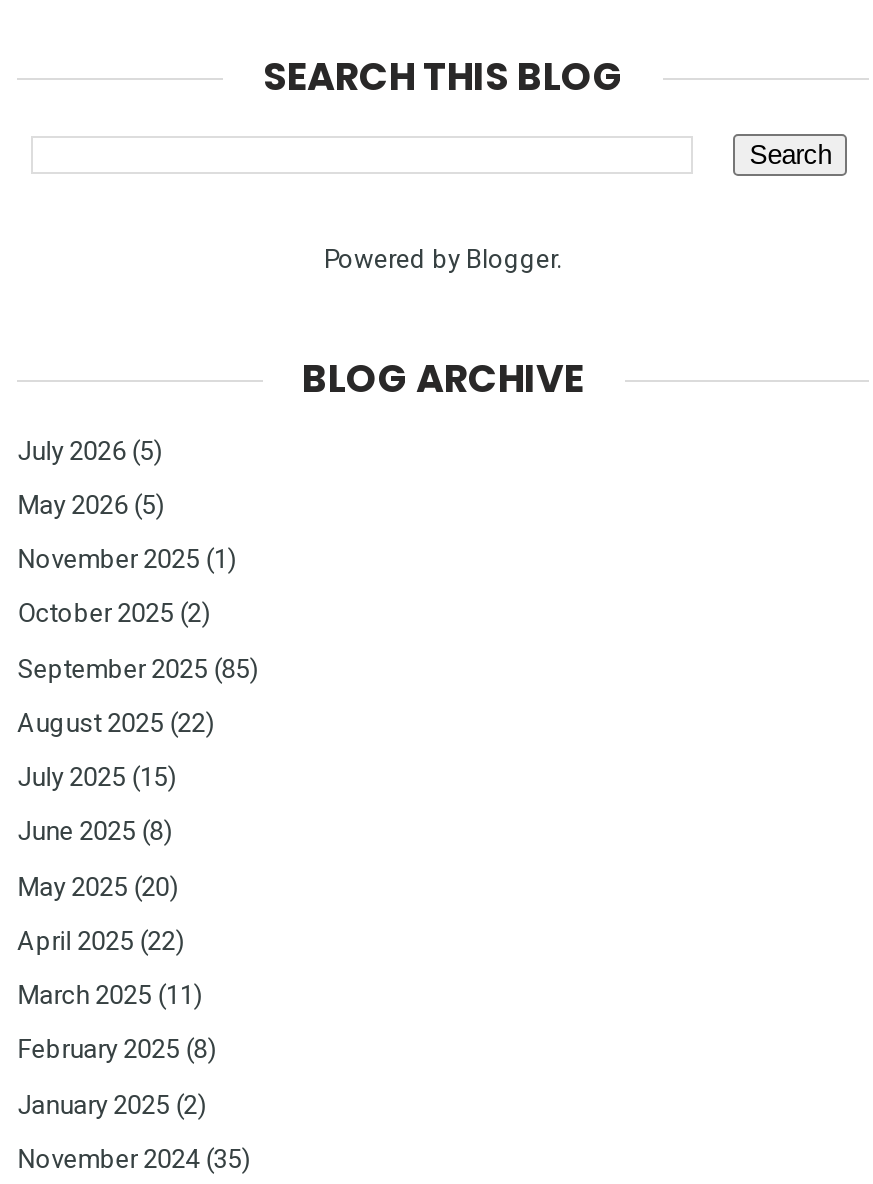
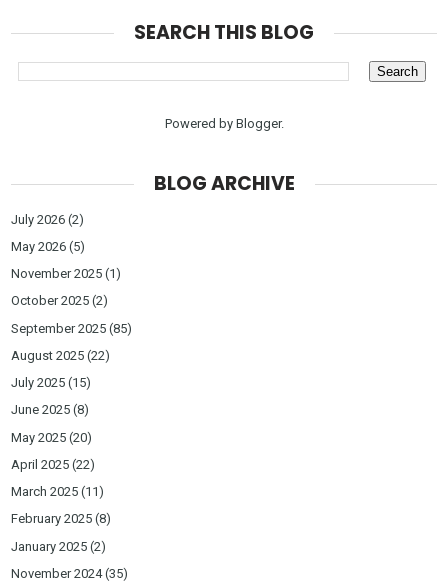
- July 2026 (5)
+ July 2026 (2)
